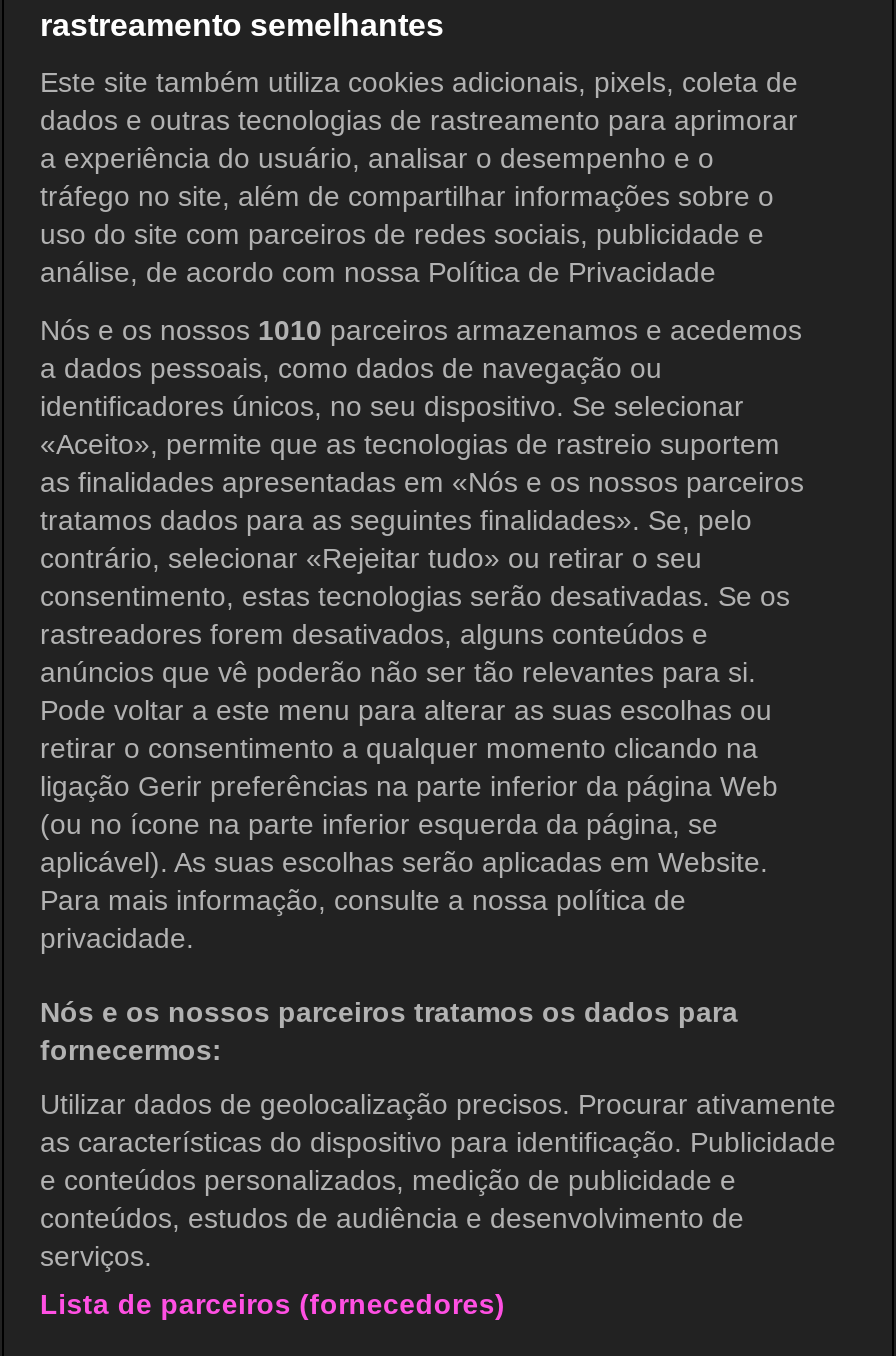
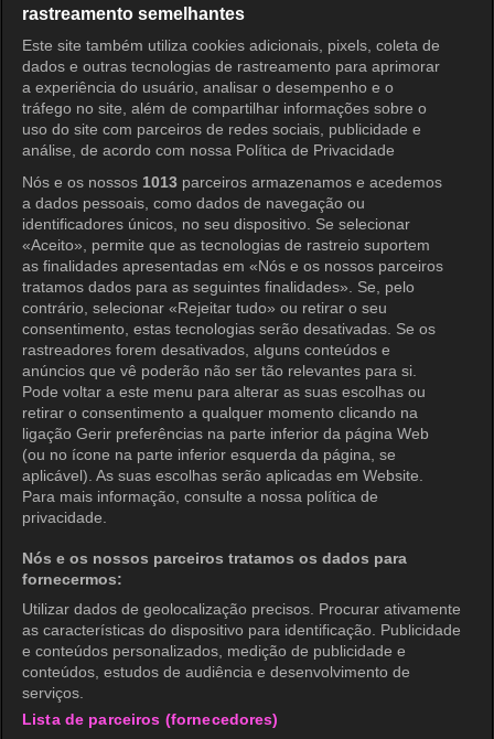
- Nós e os nossos 1010 parceiros armazenamos e acedemos
+ Nós e os nossos 1013 parceiros armazenamos e acedemos
